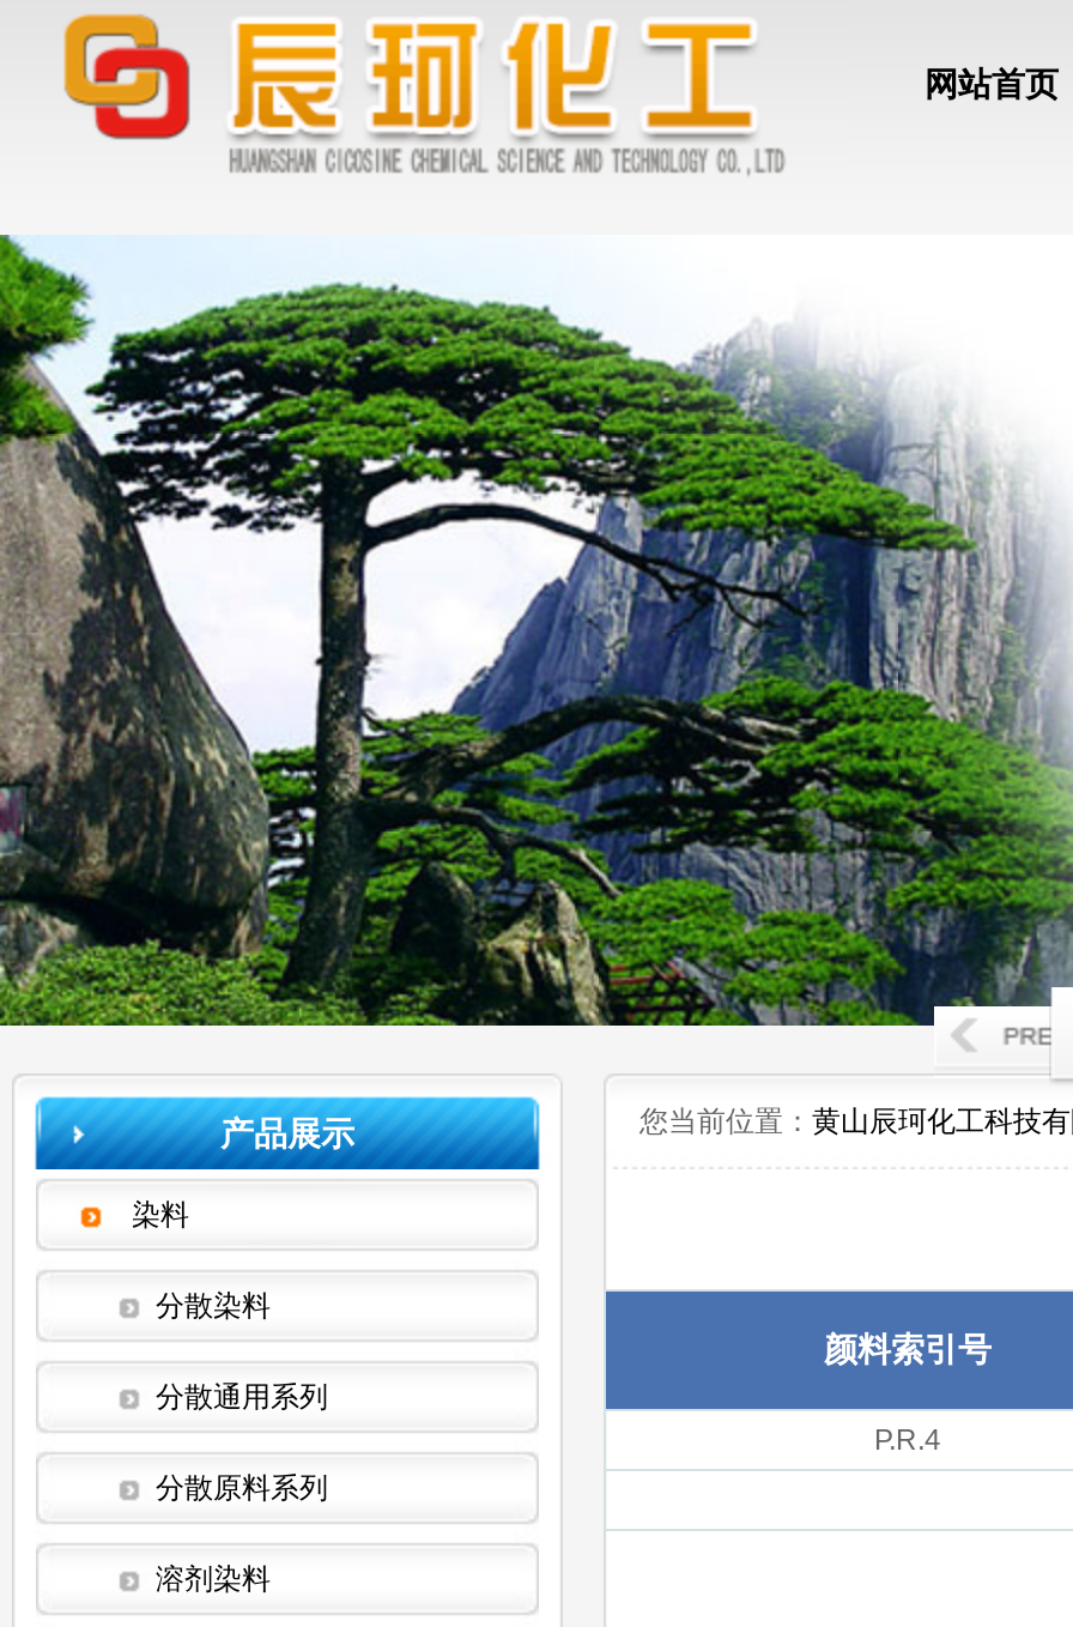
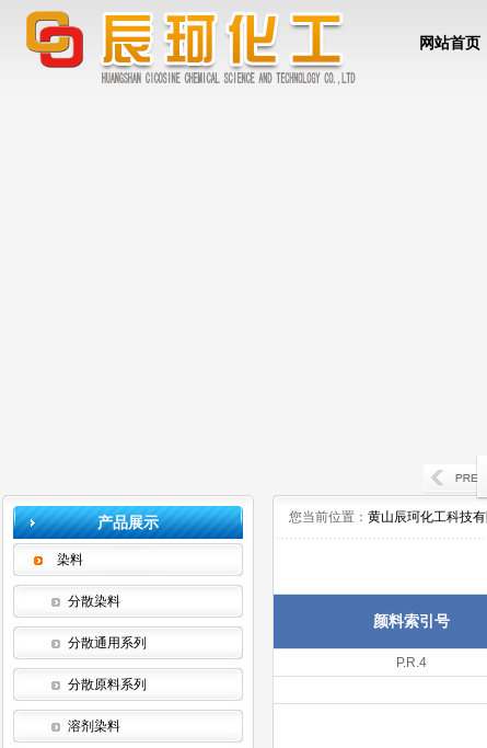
- [image]
